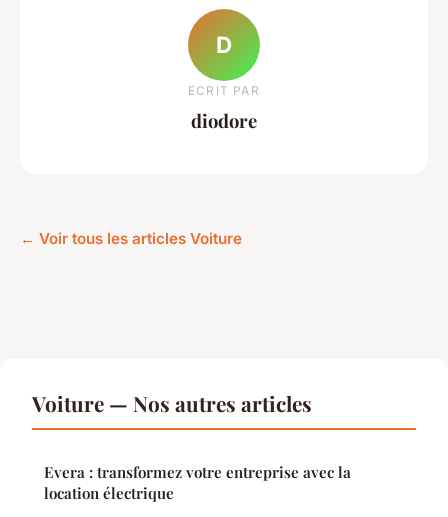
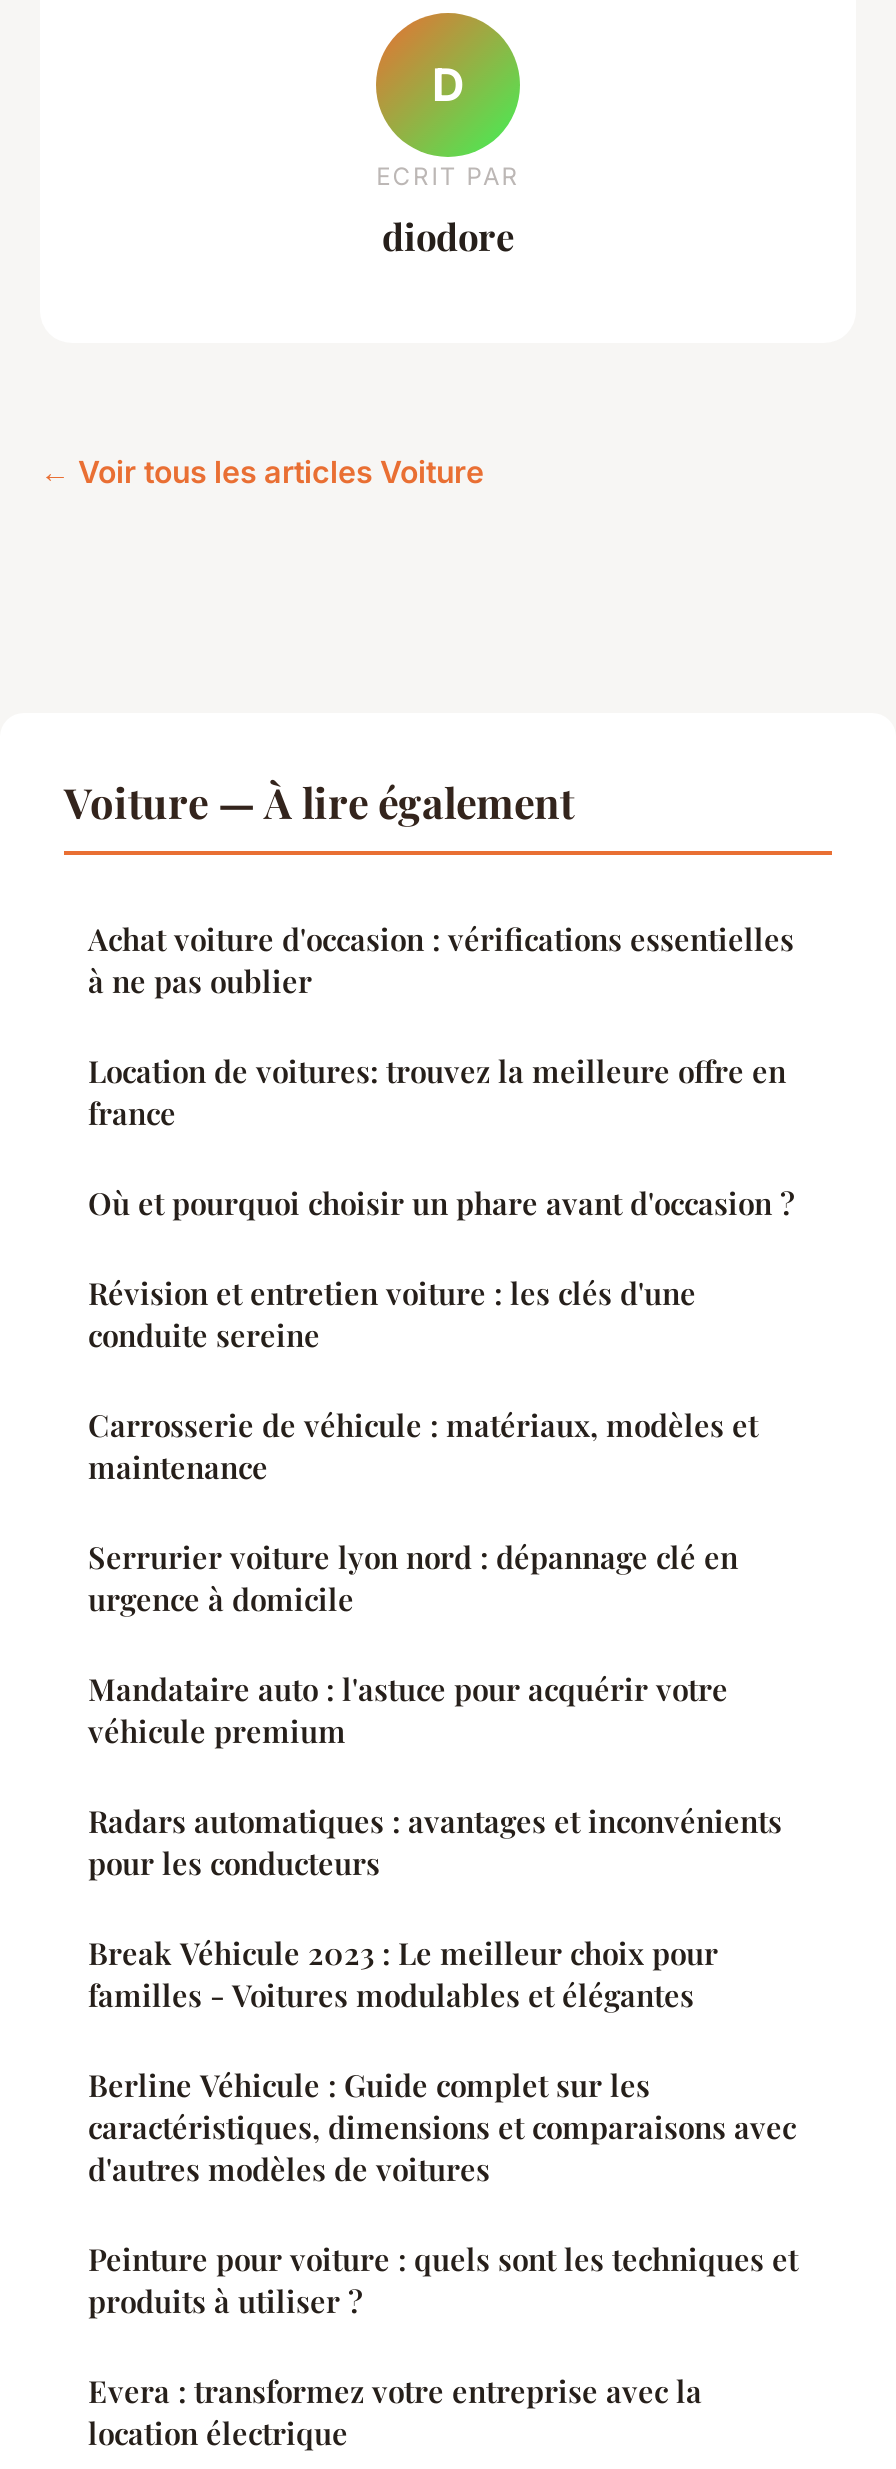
- Voiture — Nos autres articles
+ Voiture — À lire également
+ Achat voiture d'occasion : vérifications essentielles
+ à ne pas oublier
+ Location de voitures: trouvez la meilleure offre en
+ france
+ Où et pourquoi choisir un phare avant d'occasion ?
+ Révision et entretien voiture : les clés d'une
+ conduite sereine
+ Carrosserie de véhicule : matériaux, modèles et
+ maintenance
+ Serrurier voiture lyon nord : dépannage clé en
+ urgence à domicile
+ Mandataire auto : l'astuce pour acquérir votre
+ véhicule premium
+ Radars automatiques : avantages et inconvénients
+ pour les conducteurs
+ Break Véhicule 2023 : Le meilleur choix pour
+ familles - Voitures modulables et élégantes
+ Berline Véhicule : Guide complet sur les
+ caractéristiques, dimensions et comparaisons avec
+ d'autres modèles de voitures
+ Peinture pour voiture : quels sont les techniques et
+ produits à utiliser ?
